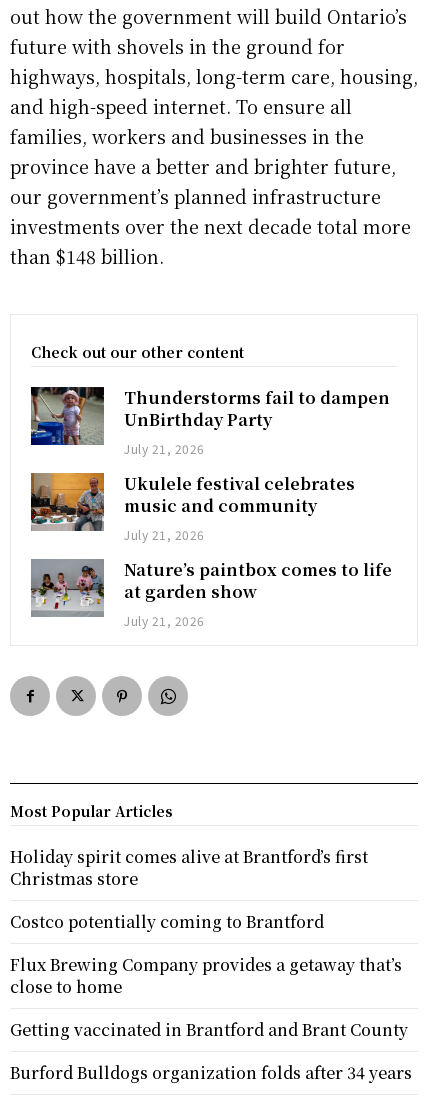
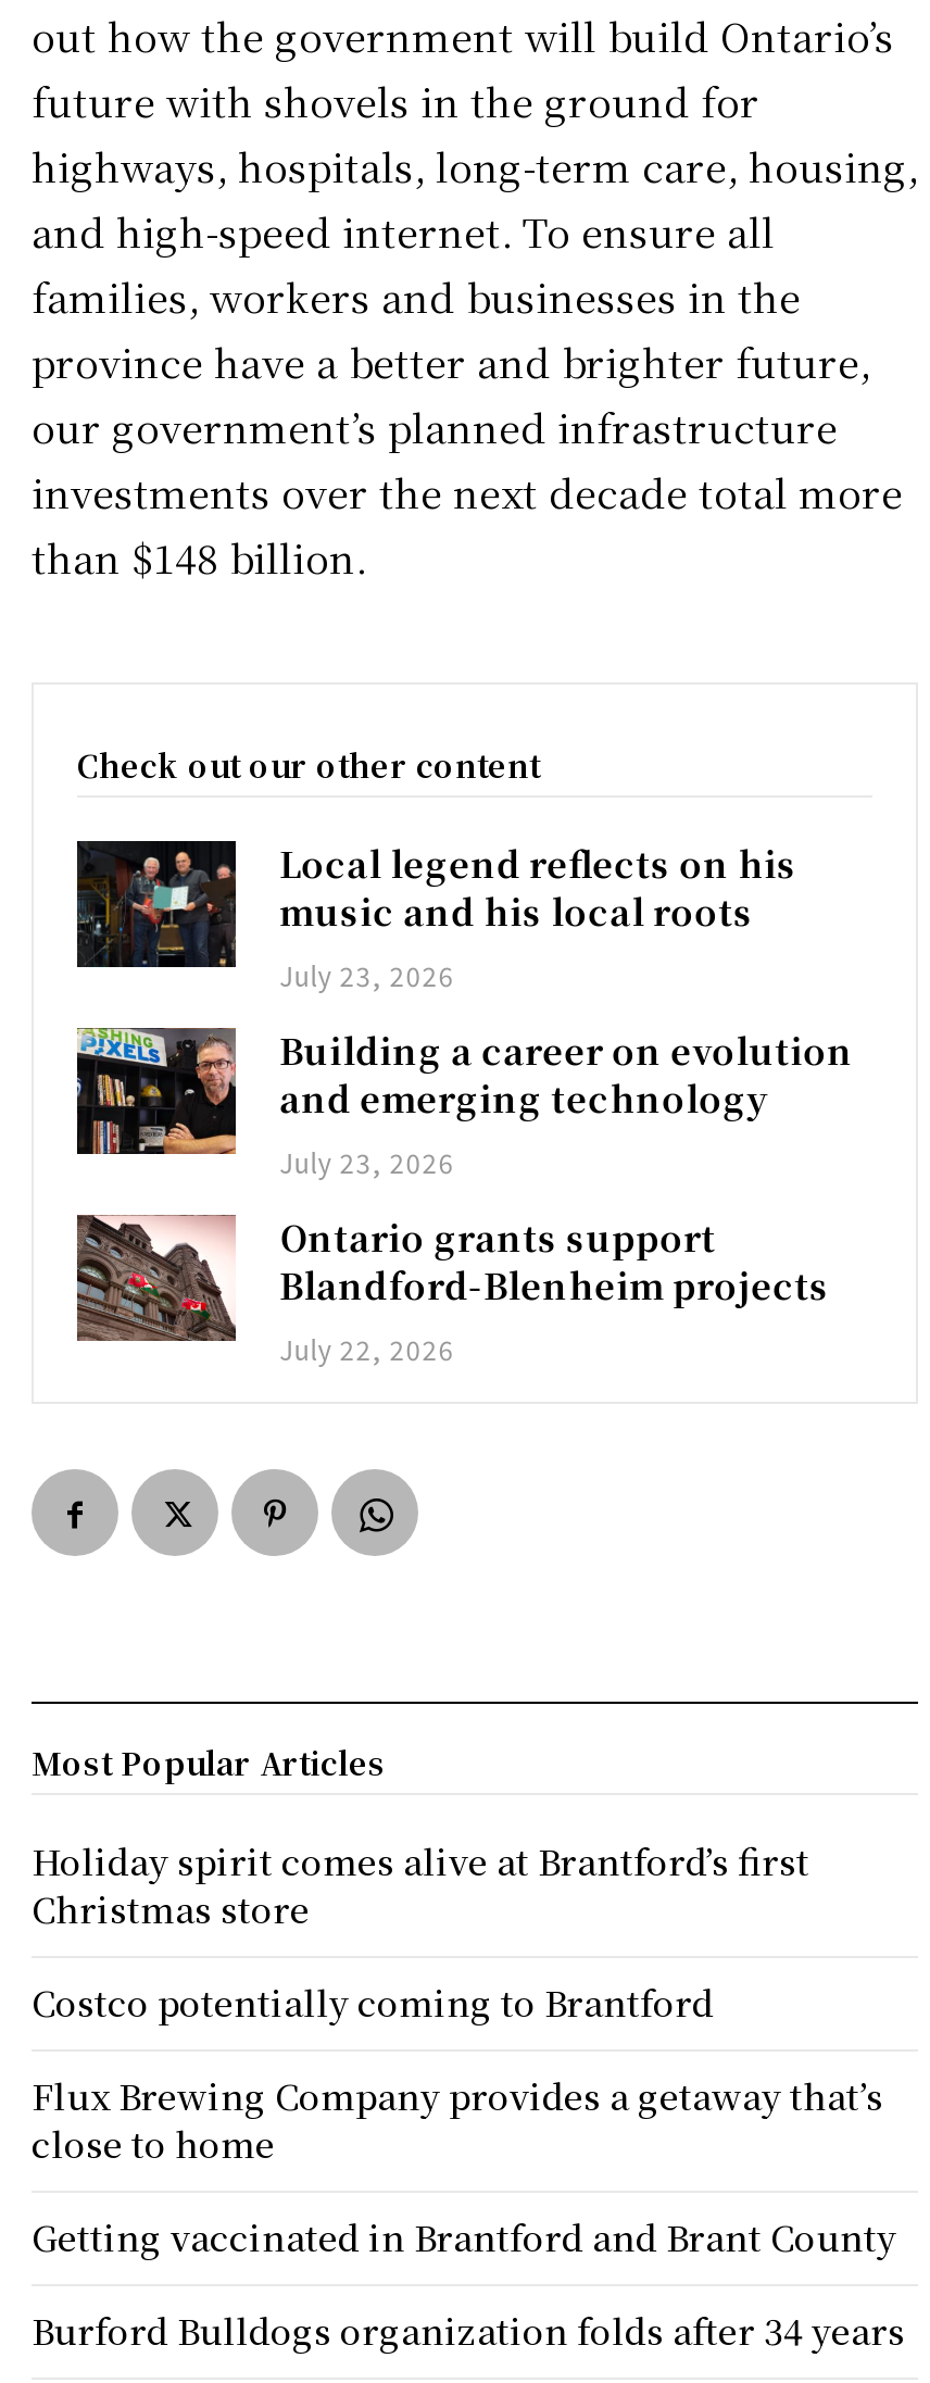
- [image]
- Thunderstorms fail to dampen
- UnBirthday Party
- July 21, 2026
+ [image]
+ Local legend reflects on his
+ music and his local roots
+ July 23, 2026

- [image]
- Ukulele festival celebrates
- music and community
- July 21, 2026
+ [image]
+ Building a career on evolution
+ and emerging technology
+ July 23, 2026

- [image]
- Nature’s paintbox comes to life
- at garden show
- July 21, 2026
+ [image]
+ Ontario grants support
+ Blandford-Blenheim projects
+ July 22, 2026
